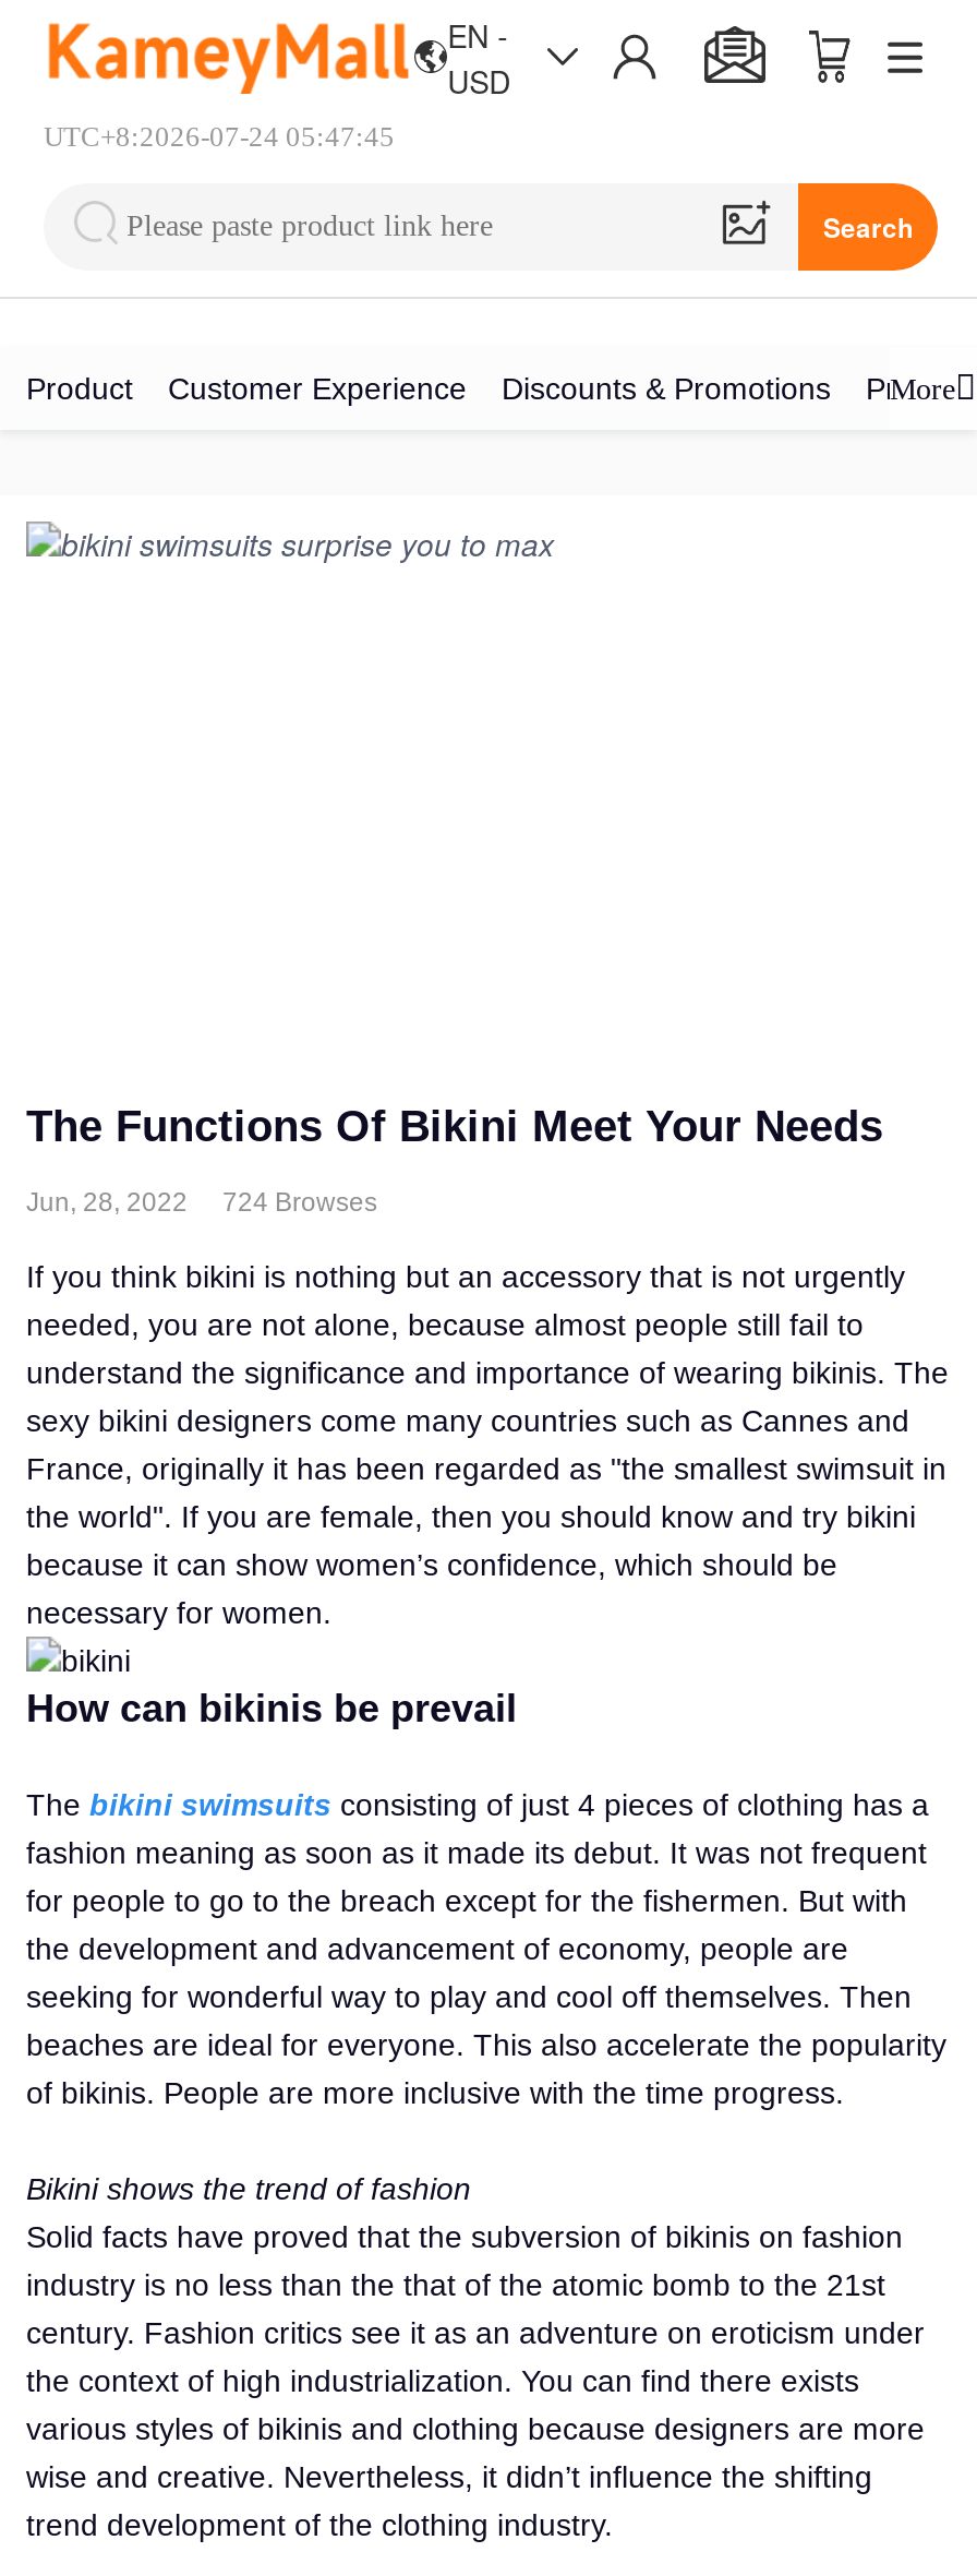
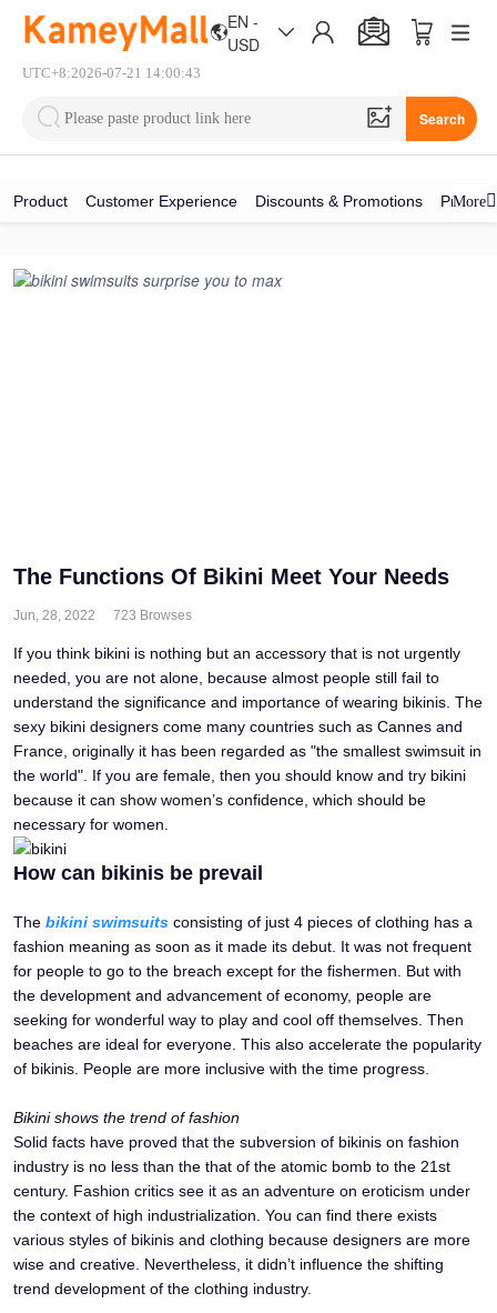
- UTC+8:2026-07-24 05:47:45
+ UTC+8:2026-07-21 14:00:43

- Jun, 28, 2022 724 Browses
+ Jun, 28, 2022 723 Browses
